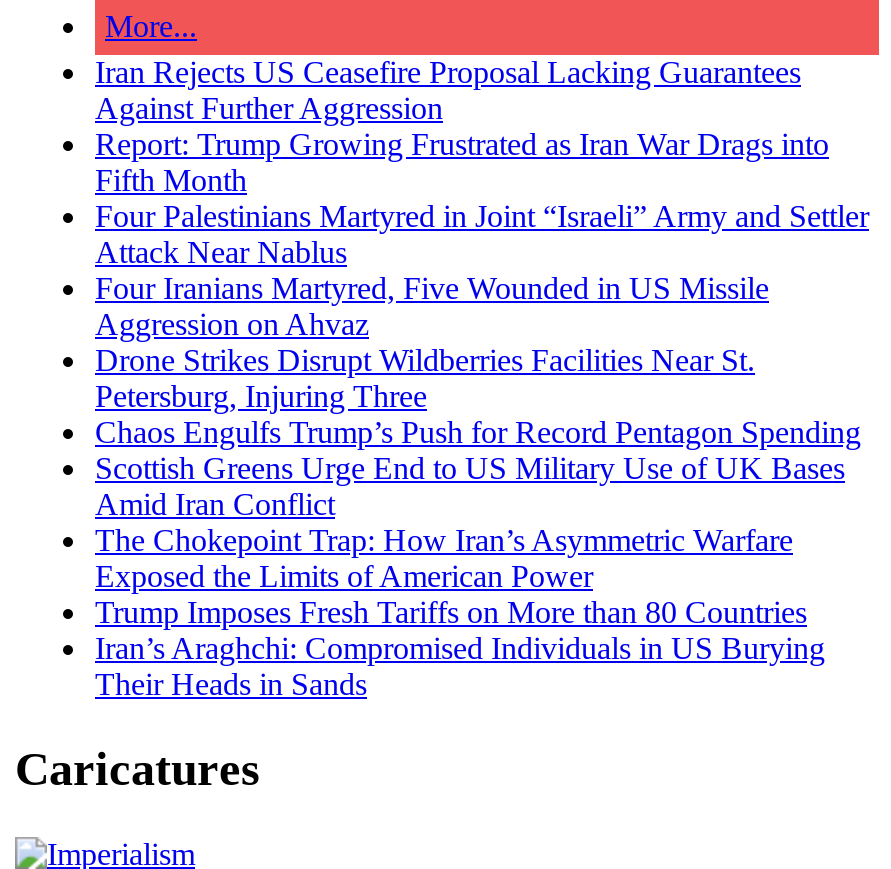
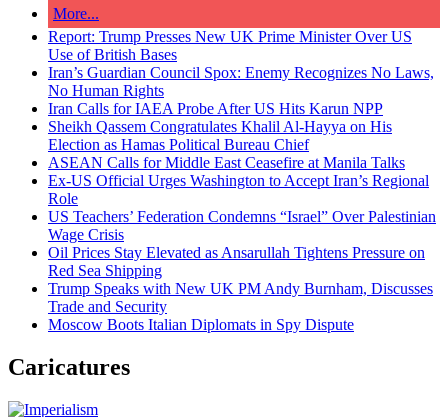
- Iran Rejects US Ceasefire Proposal Lacking Guarantees
- Against Further Aggression
- Report: Trump Growing Frustrated as Iran War Drags into
- Fifth Month
- Four Palestinians Martyred in Joint “Israeli” Army and Settler
- Attack Near Nablus
- Four Iranians Martyred, Five Wounded in US Missile
- Aggression on Ahvaz
- Drone Strikes Disrupt Wildberries Facilities Near St.
- Petersburg, Injuring Three
- Chaos Engulfs Trump’s Push for Record Pentagon Spending
- Scottish Greens Urge End to US Military Use of UK Bases
- Amid Iran Conflict
- The Chokepoint Trap: How Iran’s Asymmetric Warfare
- Exposed the Limits of American Power
- Trump Imposes Fresh Tariffs on More than 80 Countries
- Iran’s Araghchi: Compromised Individuals in US Burying
- Their Heads in Sands
+ Report: Trump Presses New UK Prime Minister Over US
+ Use of British Bases
+ Iran’s Guardian Council Spox: Enemy Recognizes No Laws,
+ No Human Rights
+ Iran Calls for IAEA Probe After US Hits Karun NPP
+ Sheikh Qassem Congratulates Khalil Al-Hayya on His
+ Election as Hamas Political Bureau Chief
+ ASEAN Calls for Middle East Ceasefire at Manila Talks
+ Ex-US Official Urges Washington to Accept Iran’s Regional
+ Role
+ US Teachers’ Federation Condemns “Israel” Over Palestinian
+ Wage Crisis
+ Oil Prices Stay Elevated as Ansarullah Tightens Pressure on
+ Red Sea Shipping
+ Trump Speaks with New UK PM Andy Burnham, Discusses
+ Trade and Security
+ Moscow Boots Italian Diplomats in Spy Dispute
